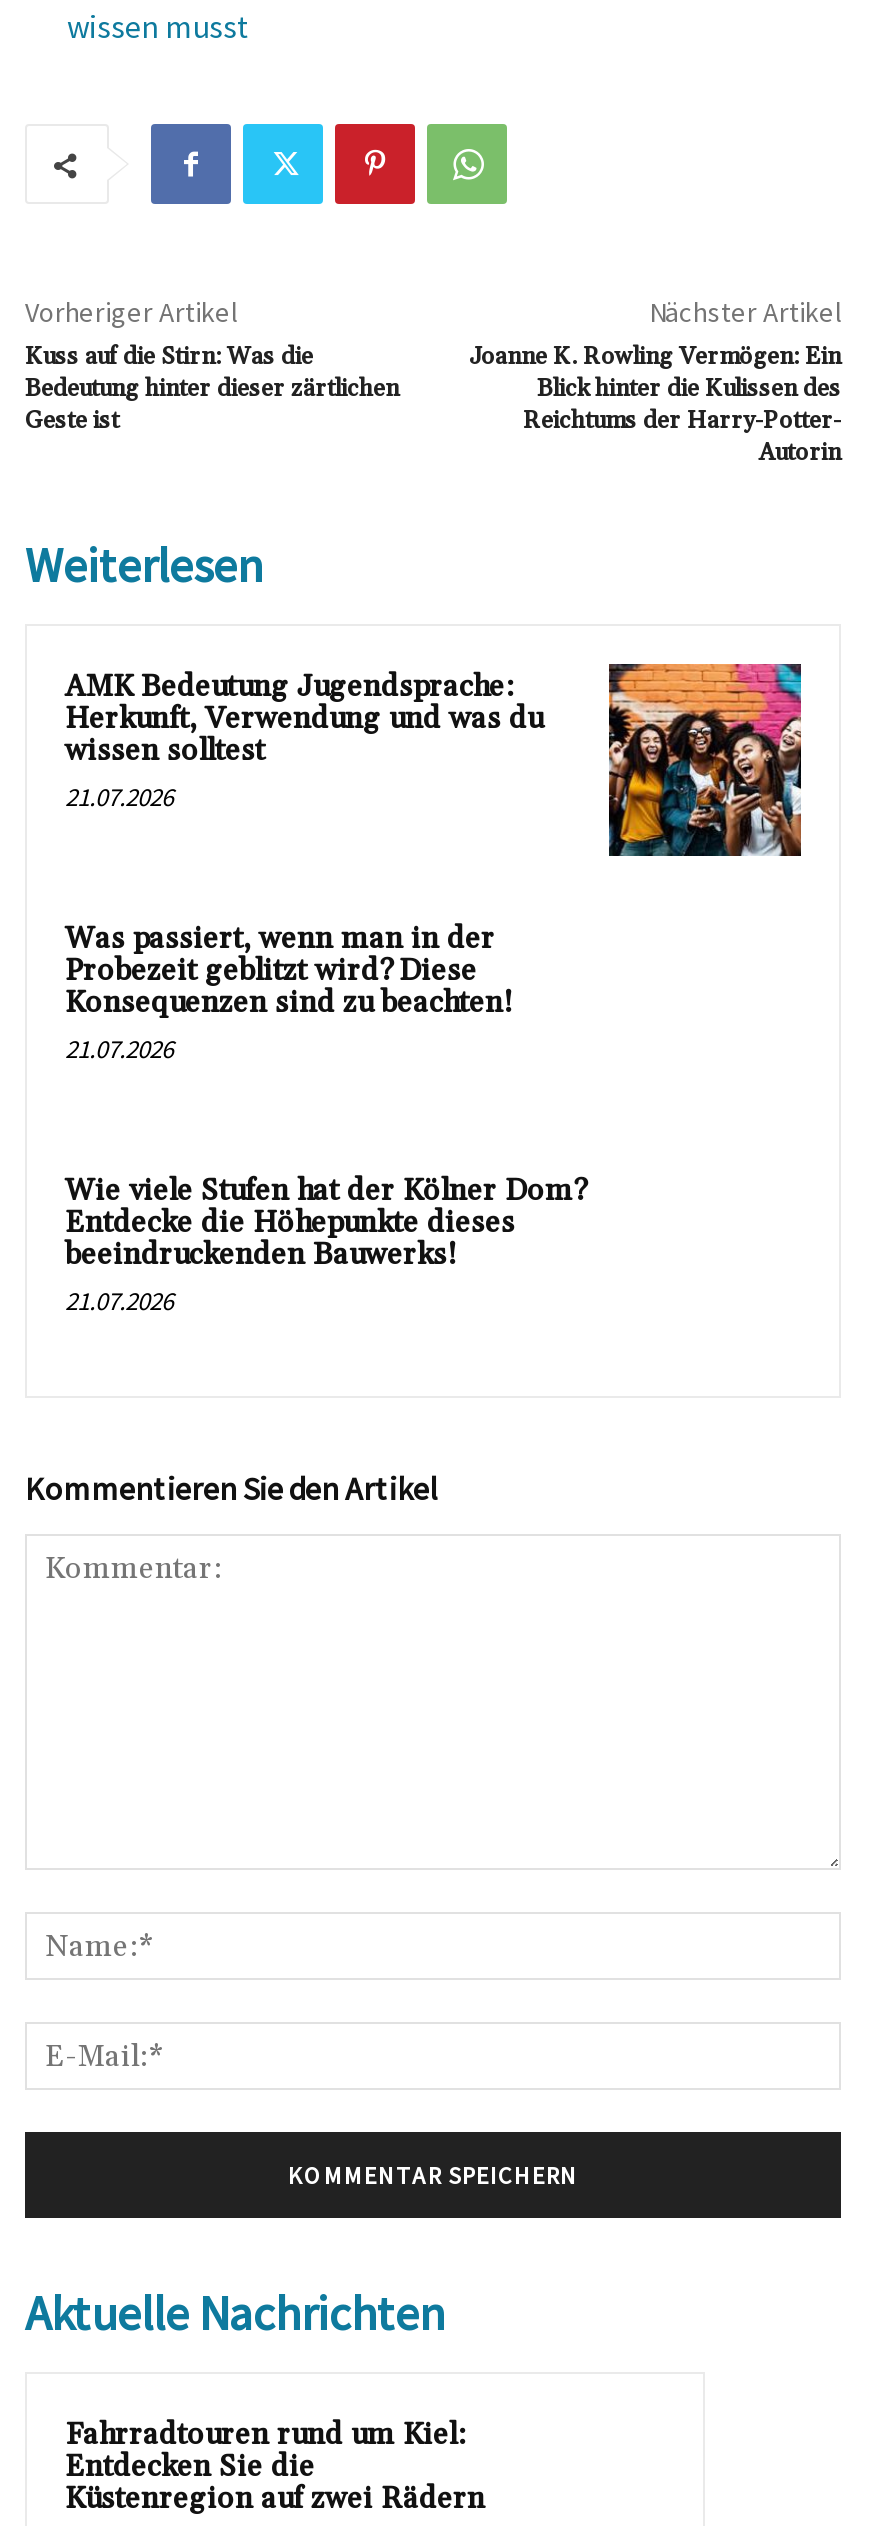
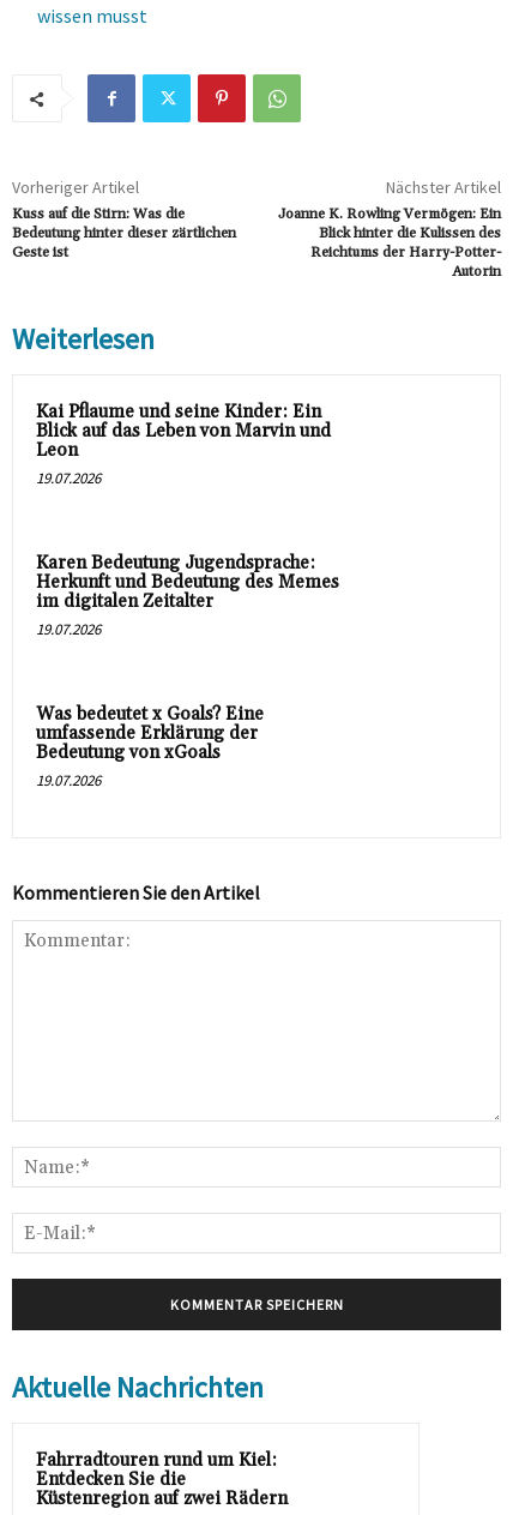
- AMK Bedeutung Jugendsprache:
- Herkunft, Verwendung und was du
- wissen solltest
- 21.07.2026
+ Kai Pflaume und seine Kinder: Ein
+ Blick auf das Leben von Marvin und
+ Leon
+ 19.07.2026

- [image]

- Was passiert, wenn man in der
- Probezeit geblitzt wird? Diese
- Konsequenzen sind zu beachten!
- 21.07.2026
+ Karen Bedeutung Jugendsprache:
+ Herkunft und Bedeutung des Memes
+ im digitalen Zeitalter
+ 19.07.2026

- Wie viele Stufen hat der Kölner Dom?
- Entdecke die Höhepunkte dieses
- beeindruckenden Bauwerks!
- 21.07.2026
+ Was bedeutet x Goals? Eine
+ umfassende Erklärung der
+ Bedeutung von xGoals
+ 19.07.2026
